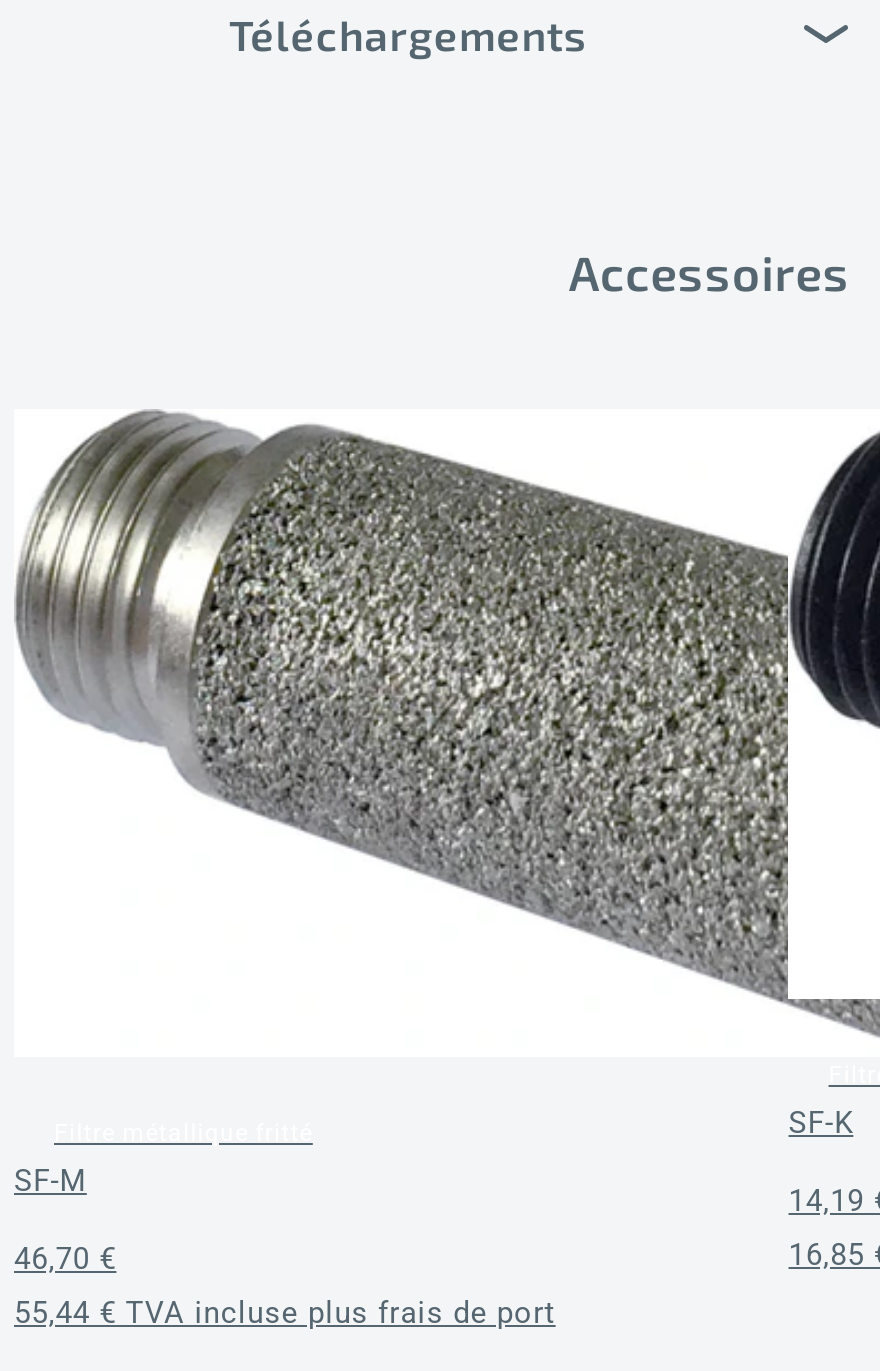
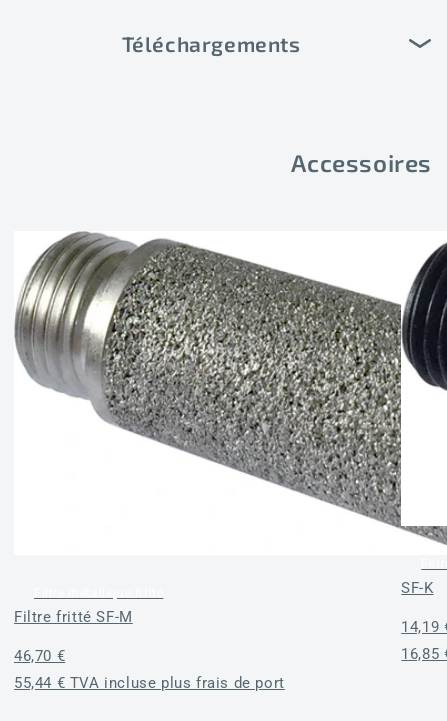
- SF-M
+ Filtre fritté SF-M
